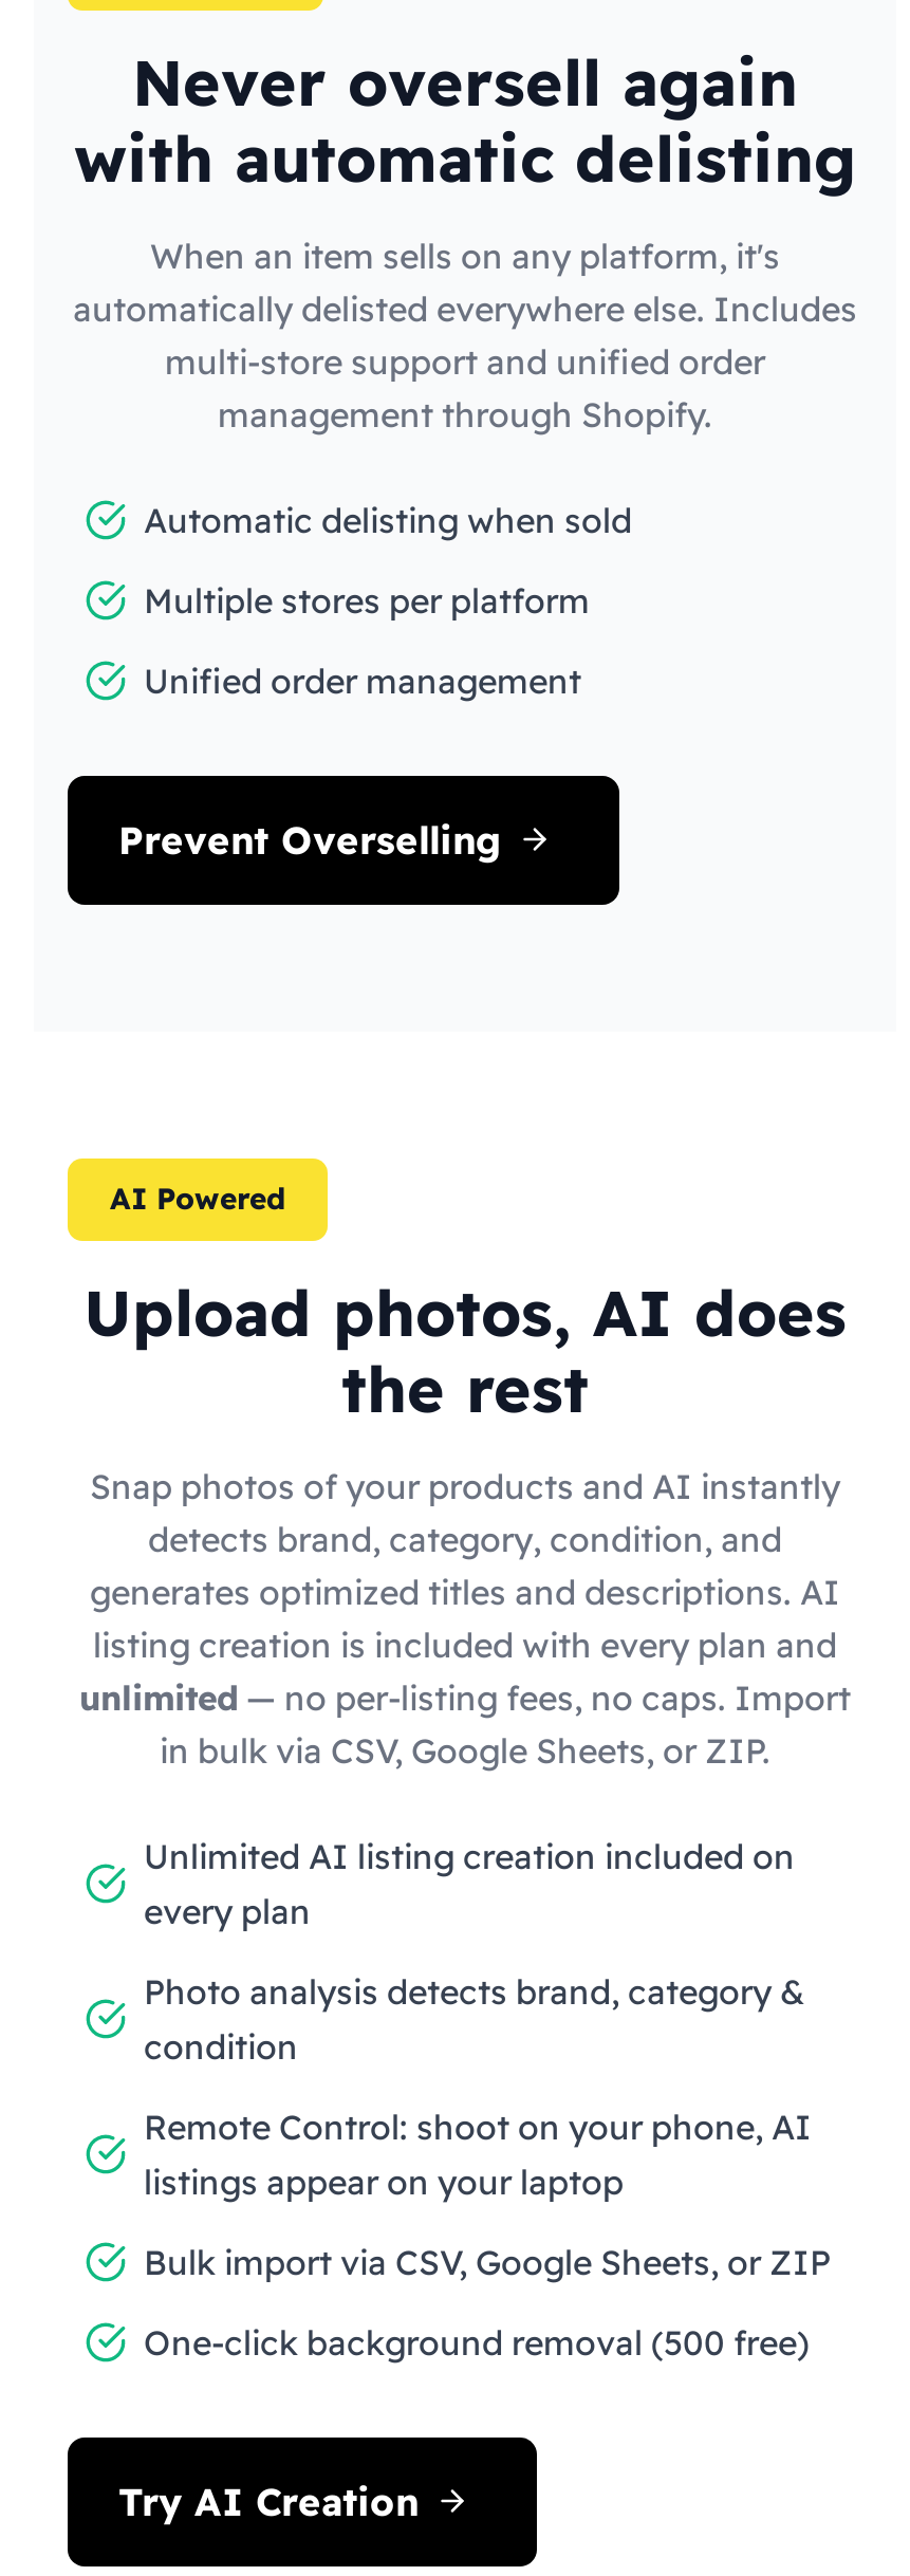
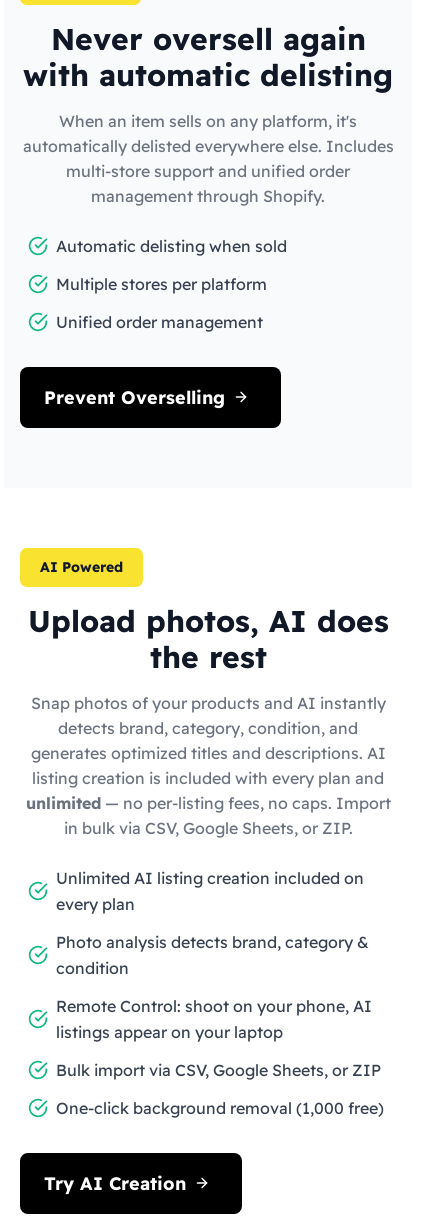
- One-click background removal (500 free)
+ One-click background removal (1,000 free)
